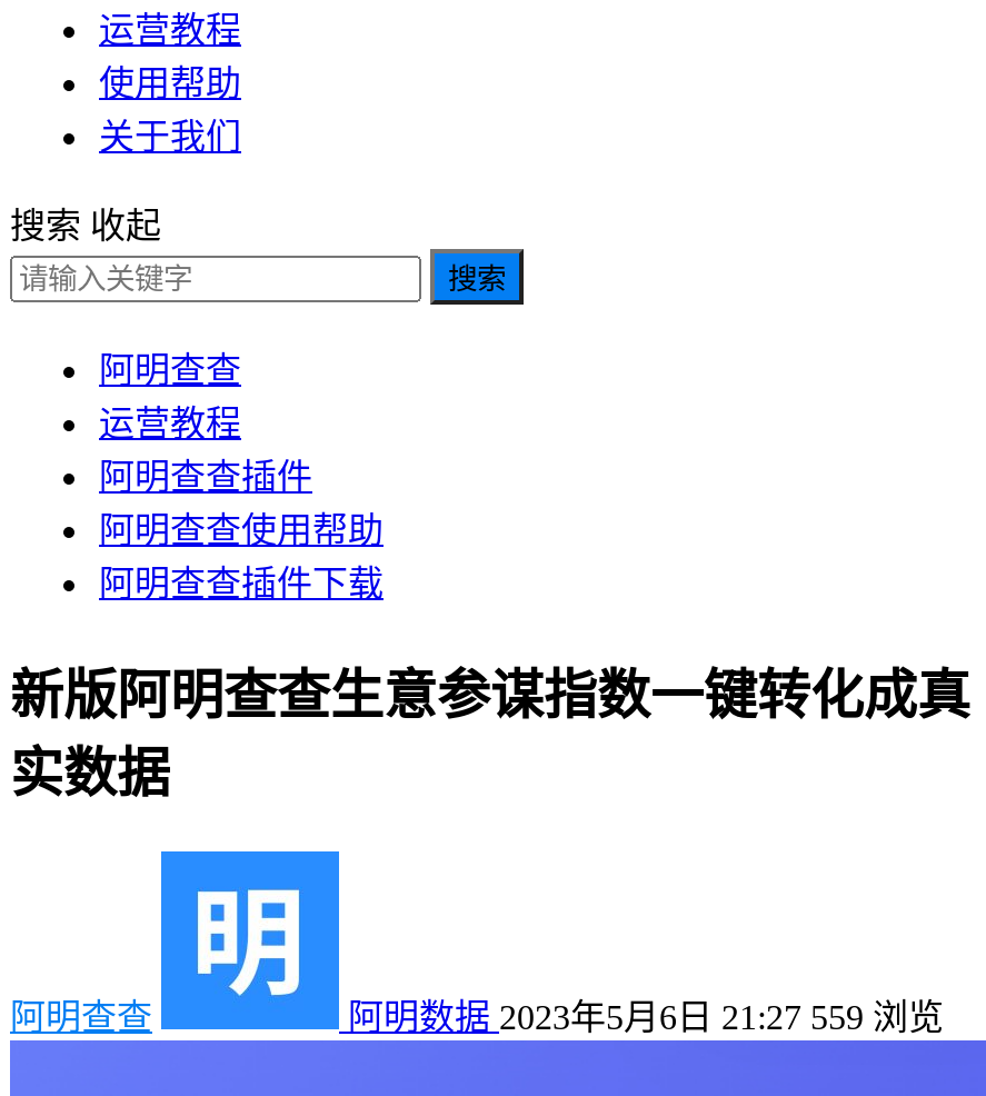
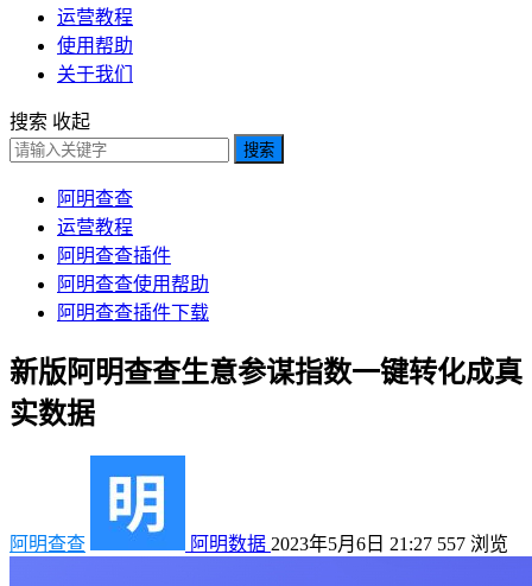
- 阿明数据2023年5月6日 21:27 559浏览
+ 阿明数据2023年5月6日 21:27 557浏览
